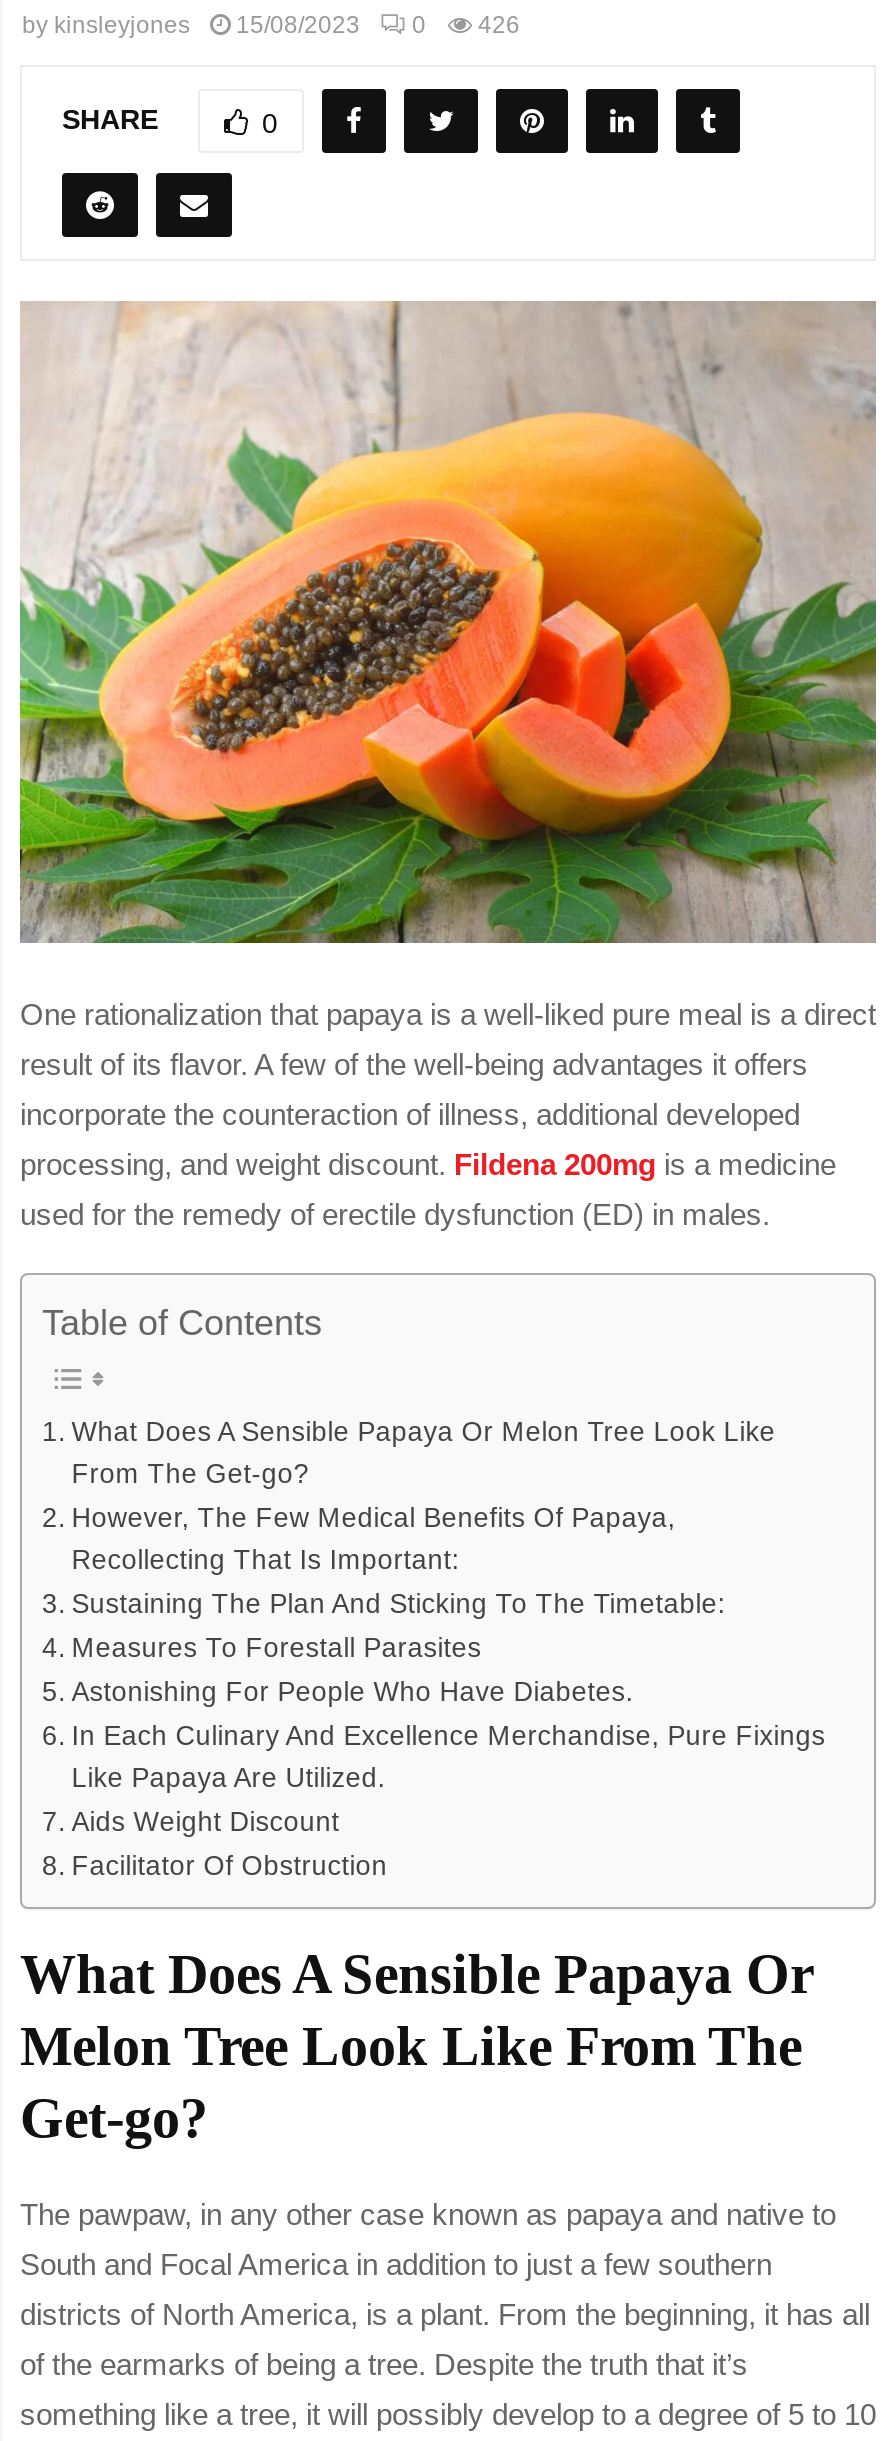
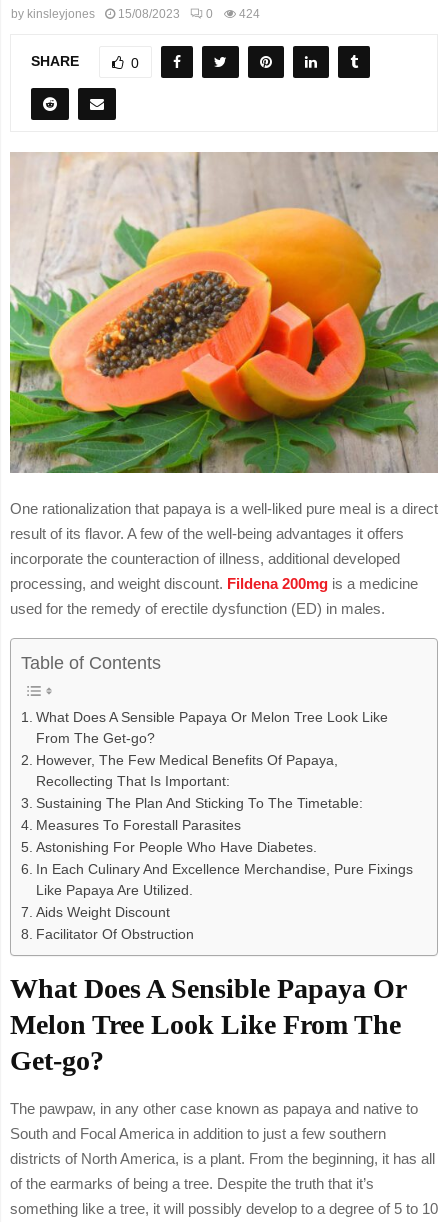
- by kinsleyjones 15/08/2023 0 426
+ by kinsleyjones 15/08/2023 0 424
